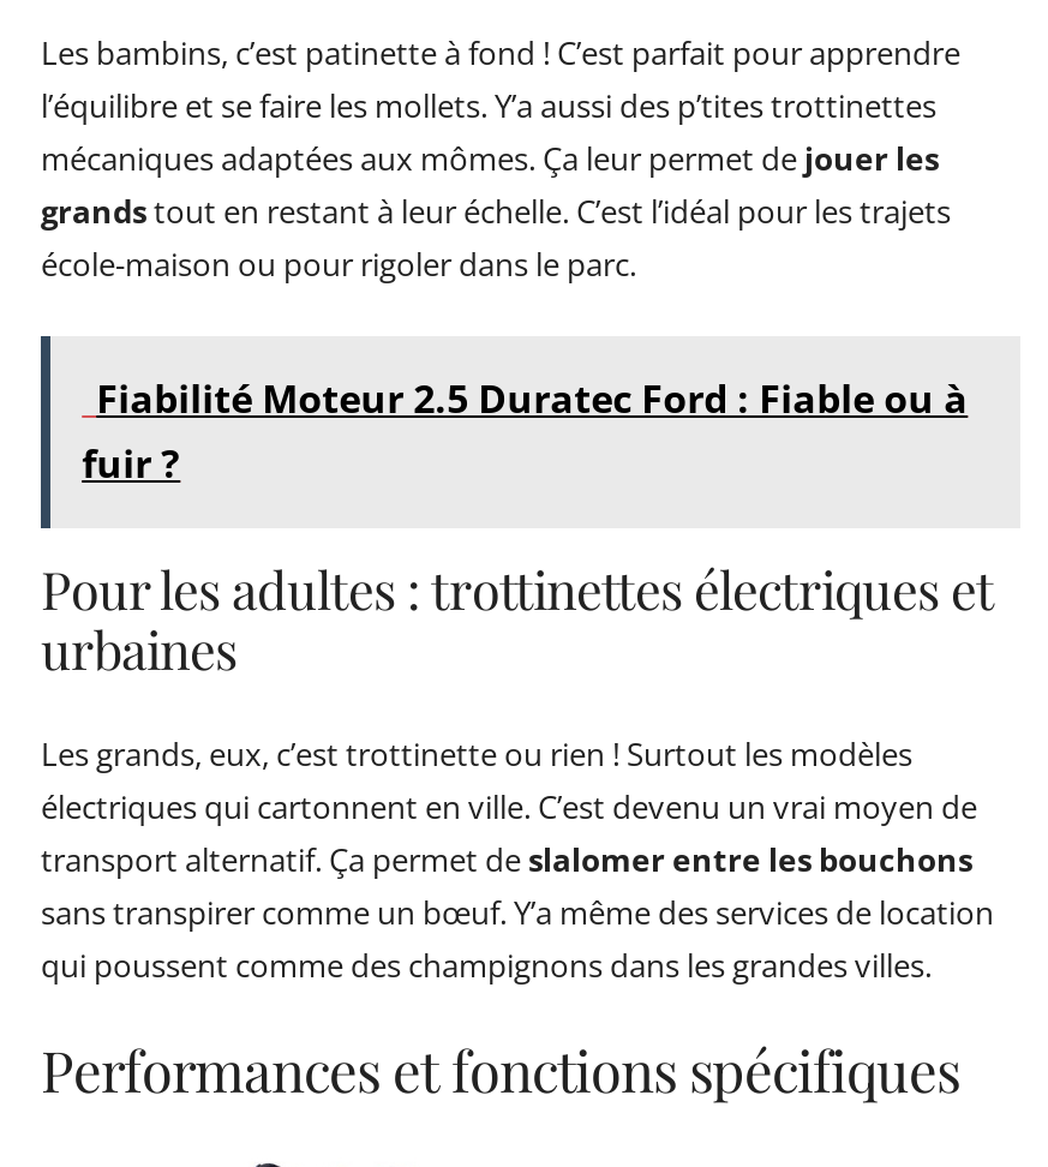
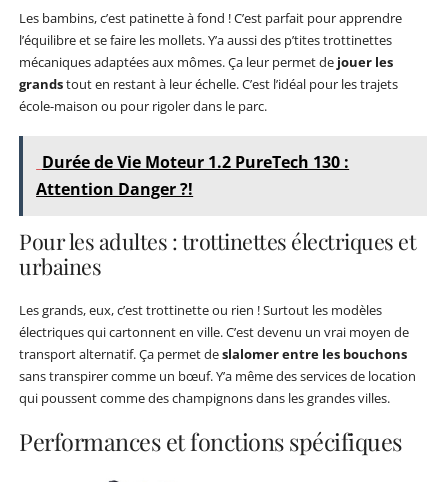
- Fiabilité Moteur 2.5 Duratec Ford : Fiable ou à
- fuir ?
+ Durée de Vie Moteur 1.2 PureTech 130 :
+ Attention Danger ?!
